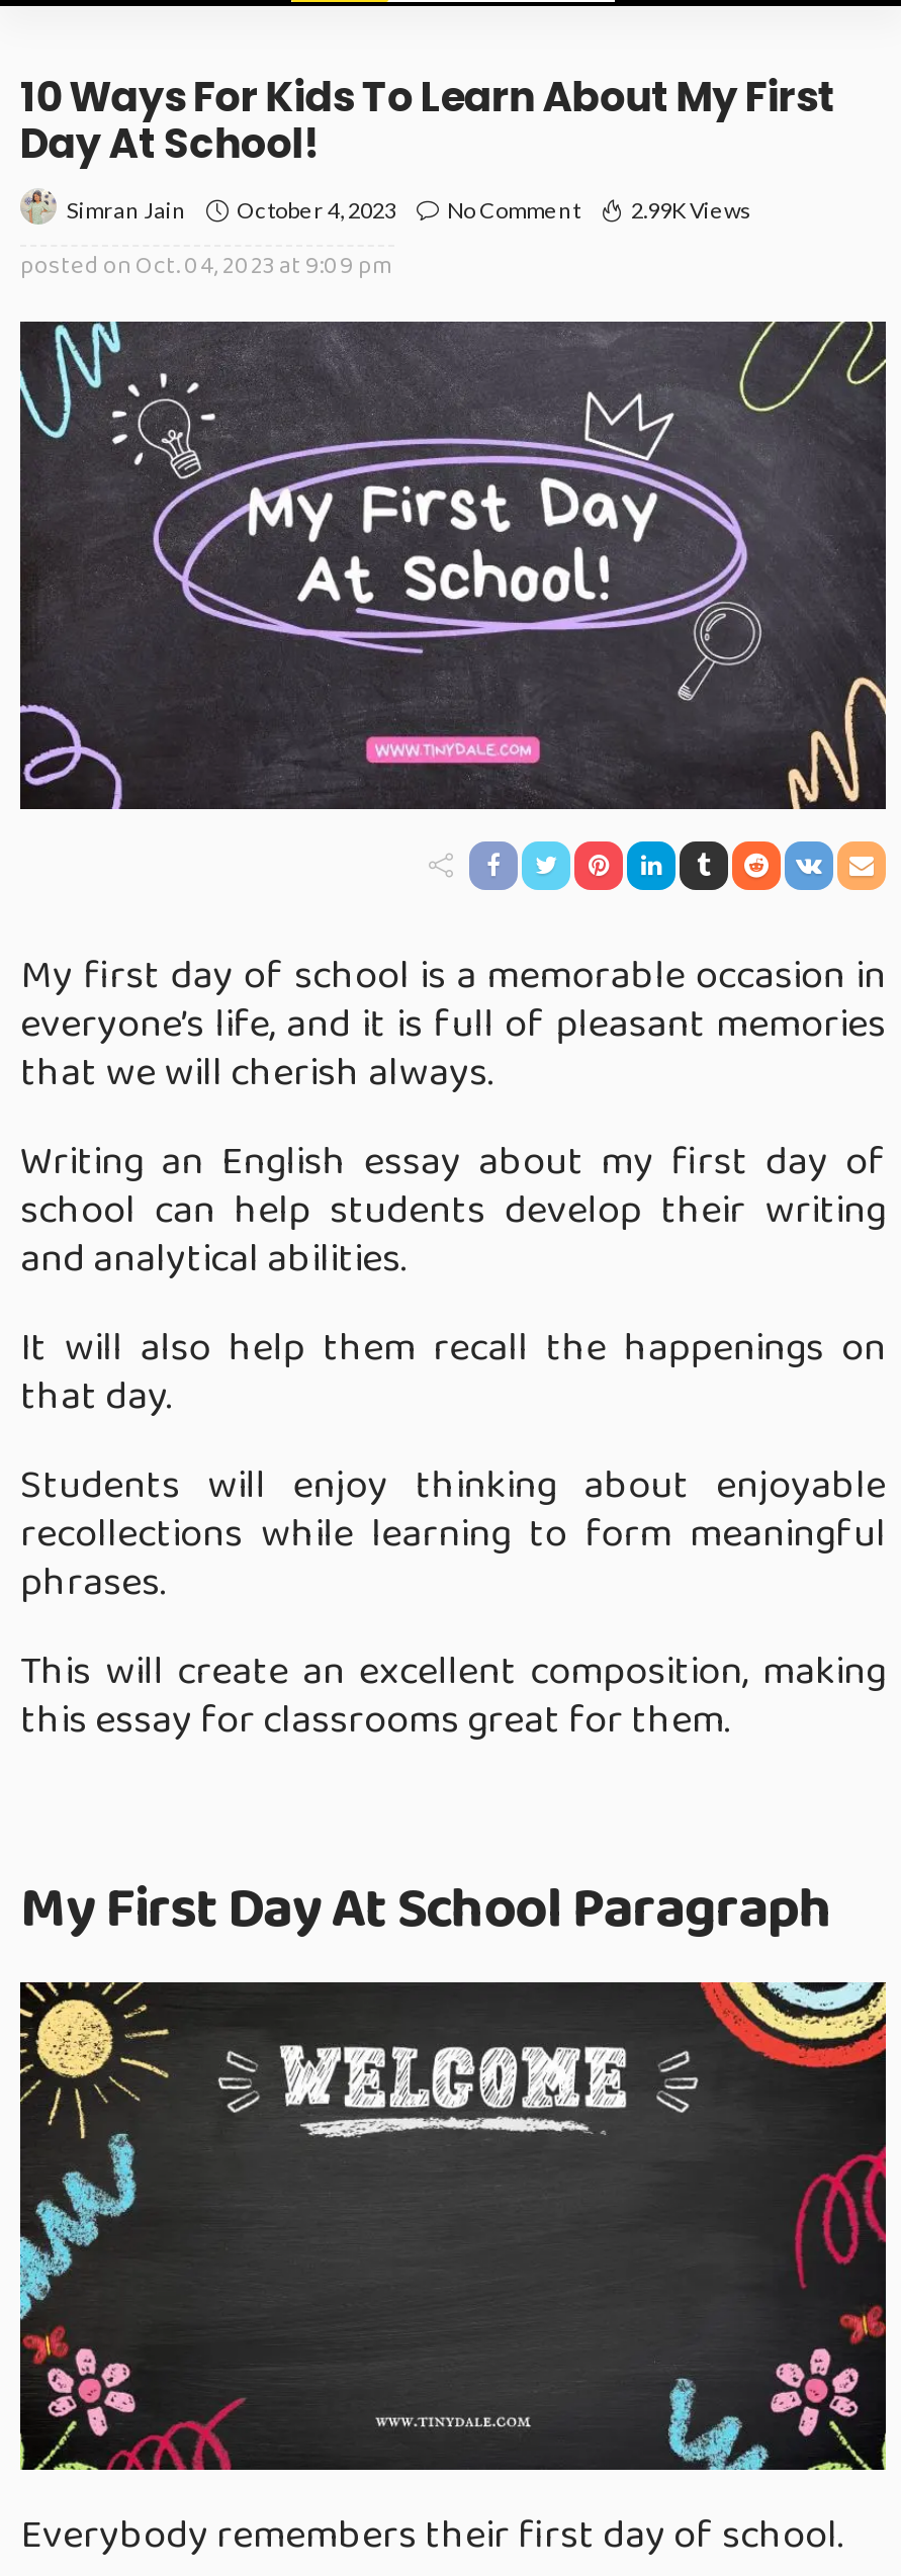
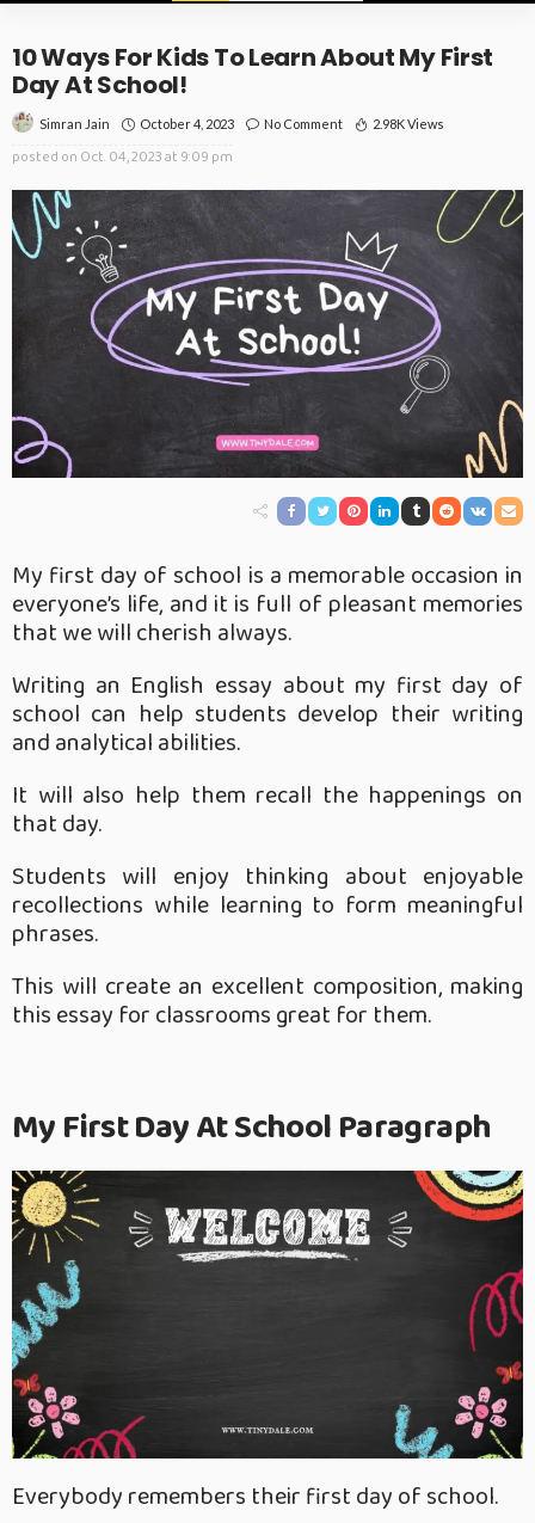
- Simran Jain October 4, 2023 No Comment 2.99K Views
+ Simran Jain October 4, 2023 No Comment 2.98K Views
